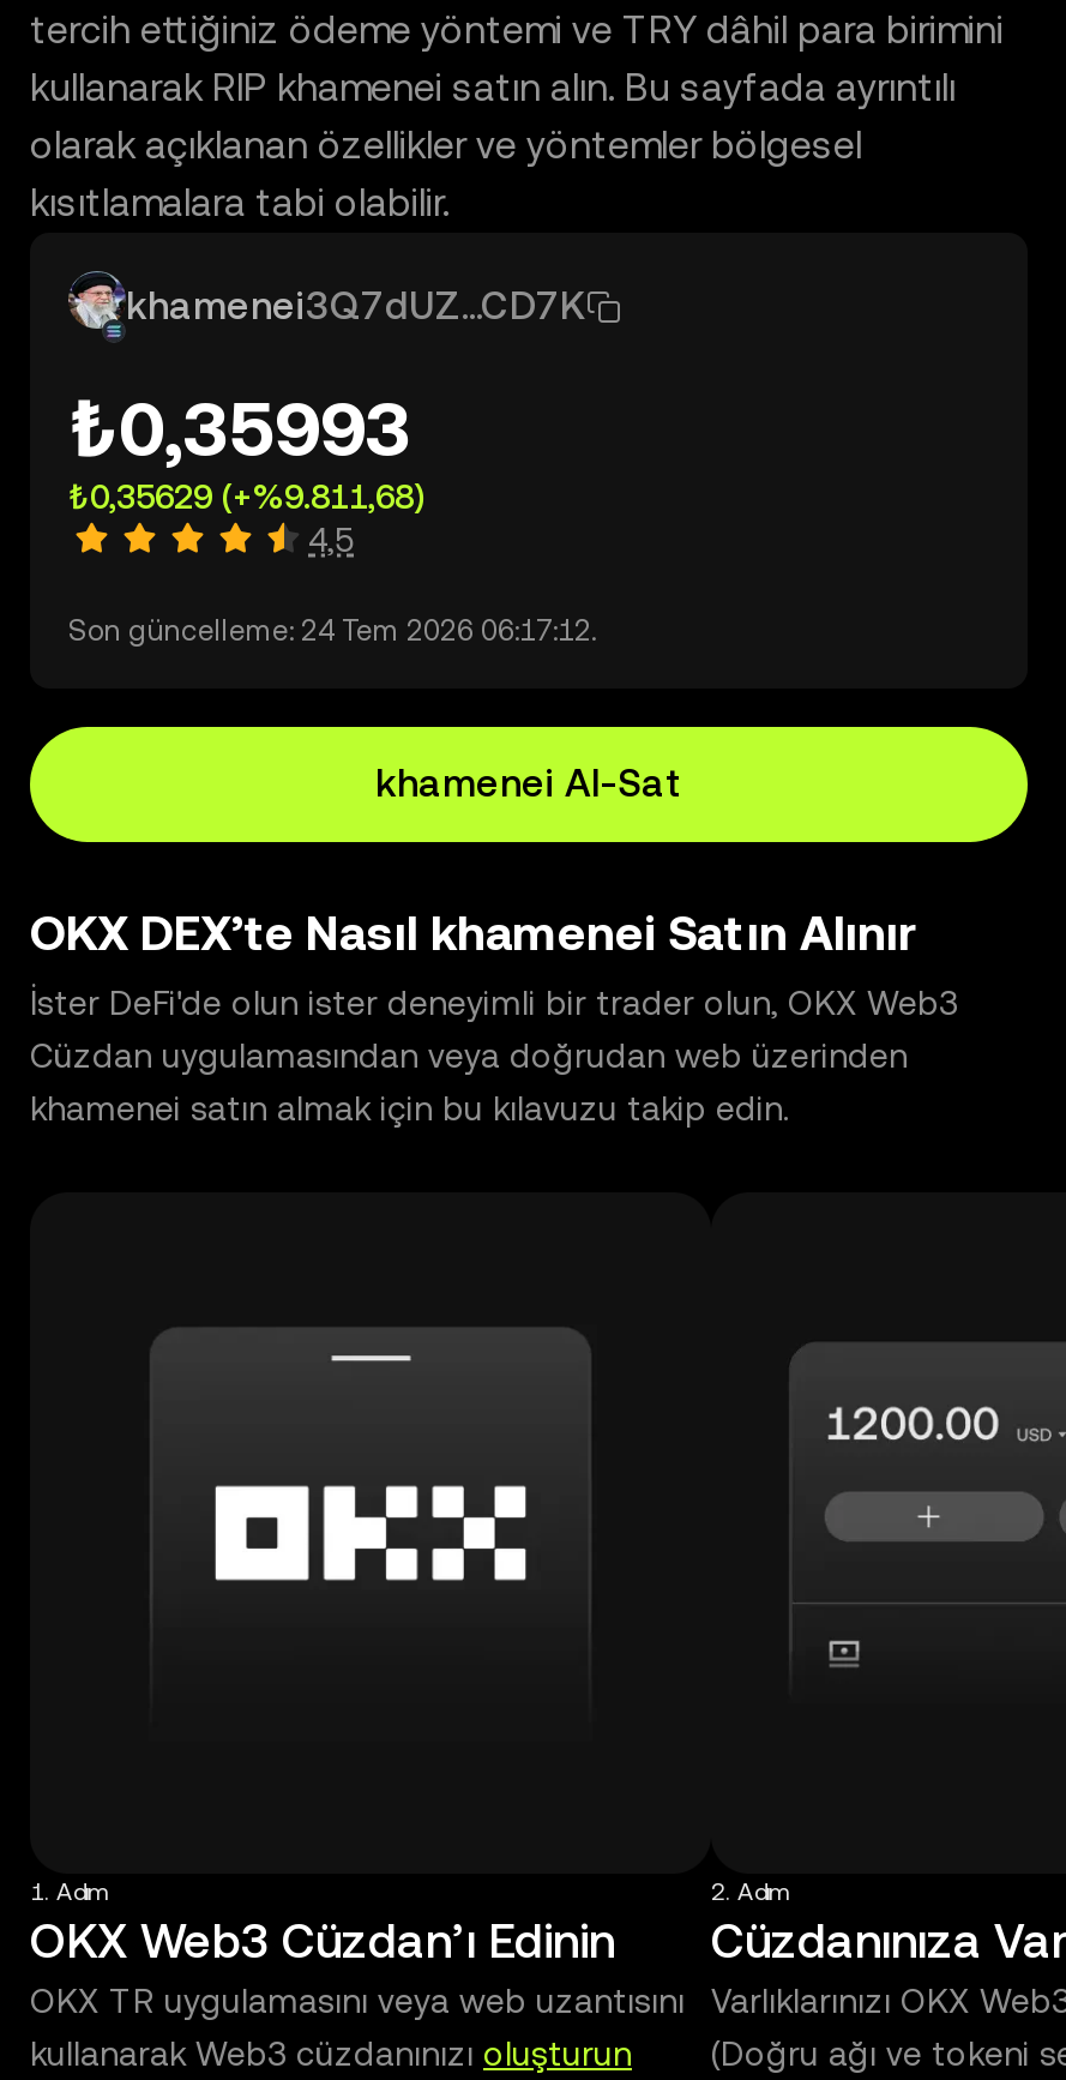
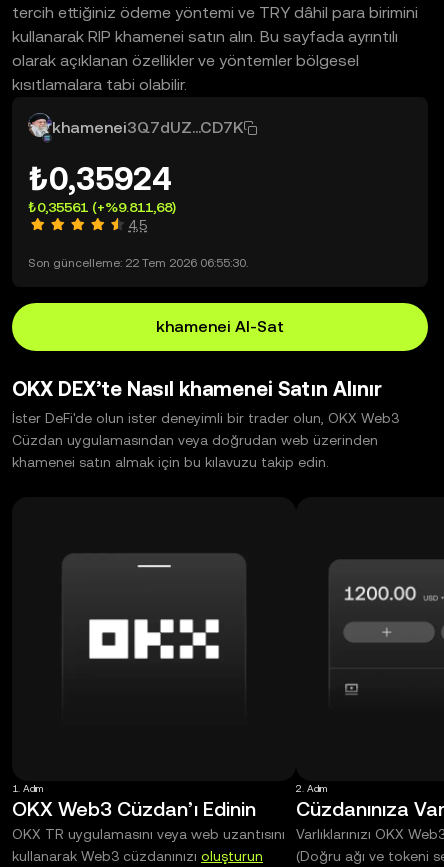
- ₺0,35993
+ ₺0,35924

- ₺0,35629 (+%9.811,68)
+ ₺0,35561 (+%9.811,68)

- Son güncelleme: 24 Tem 2026 06:17:12.
+ Son güncelleme: 22 Tem 2026 06:55:30.
